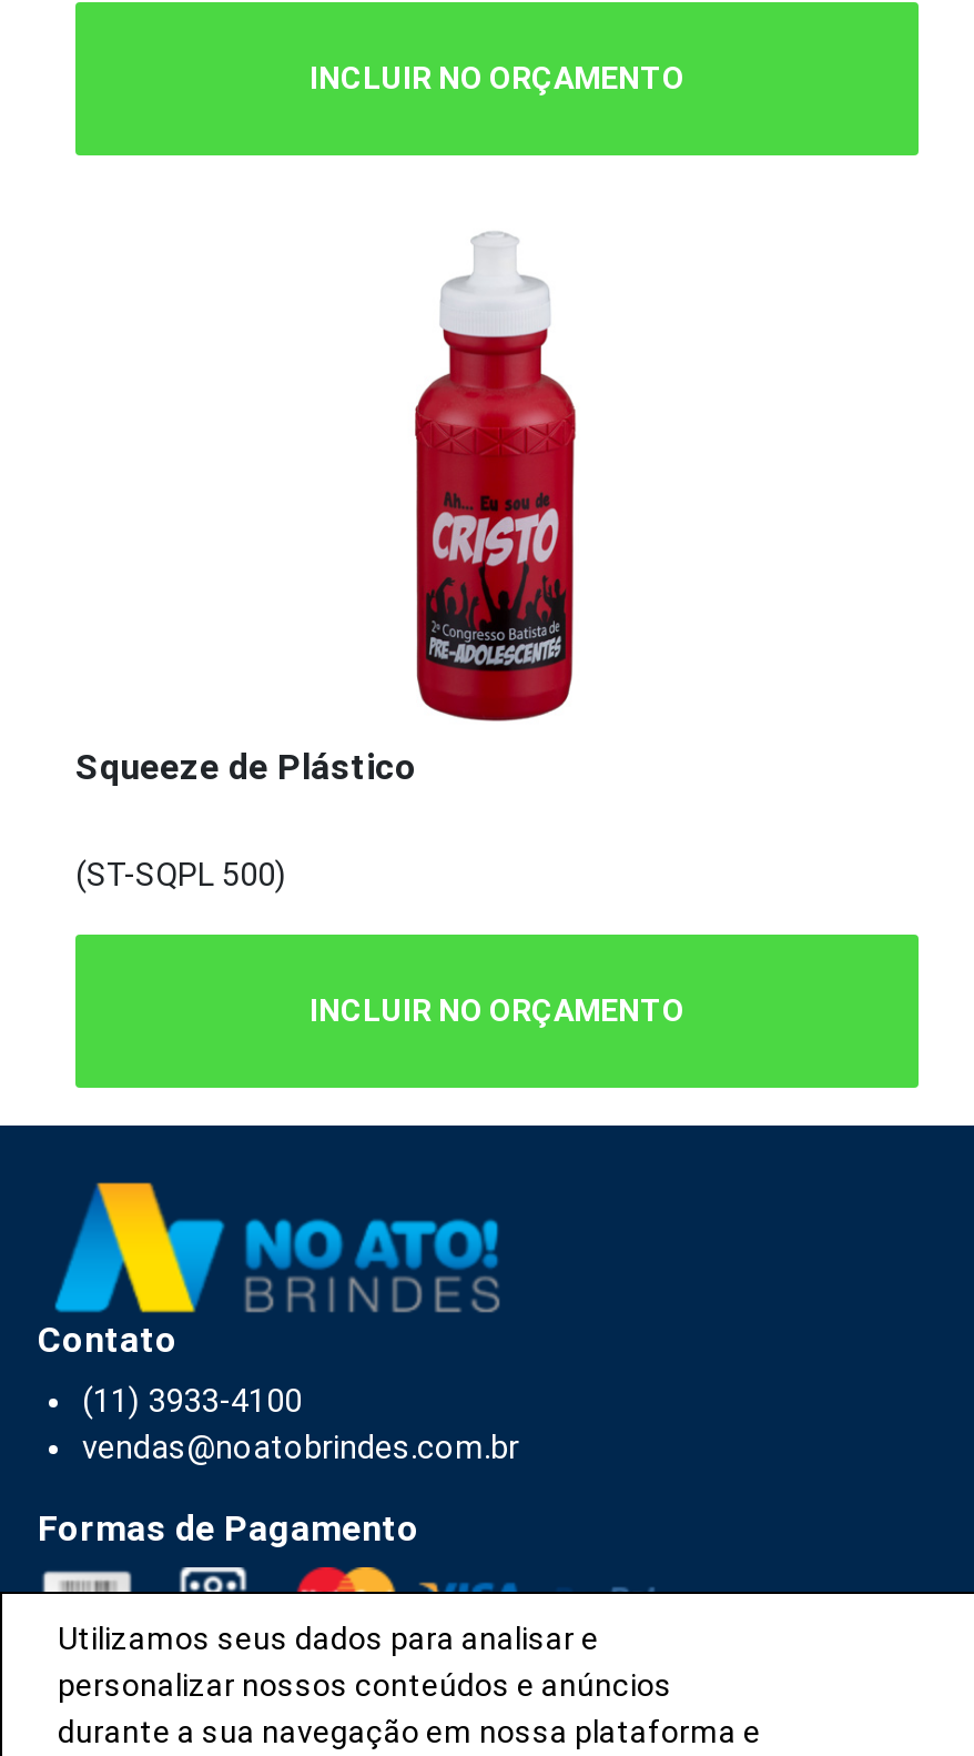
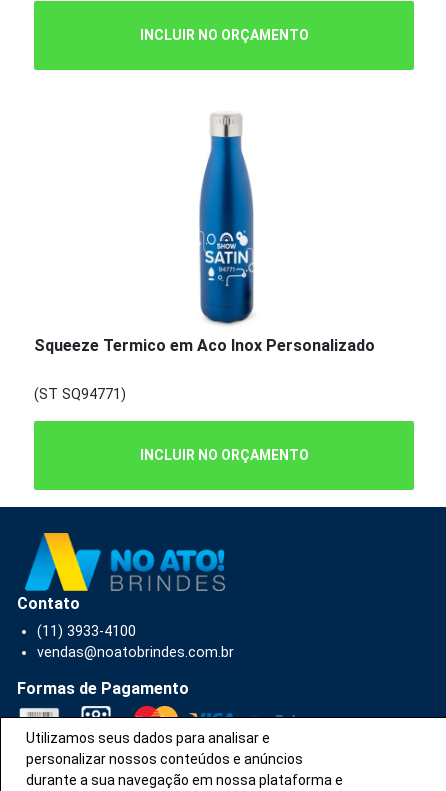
- [image]
- Squeeze de Plástico
+ [image]
+ Squeeze Termico em Aco Inox Personalizado

- (ST-SQPL 500)
+ (ST SQ94771)
